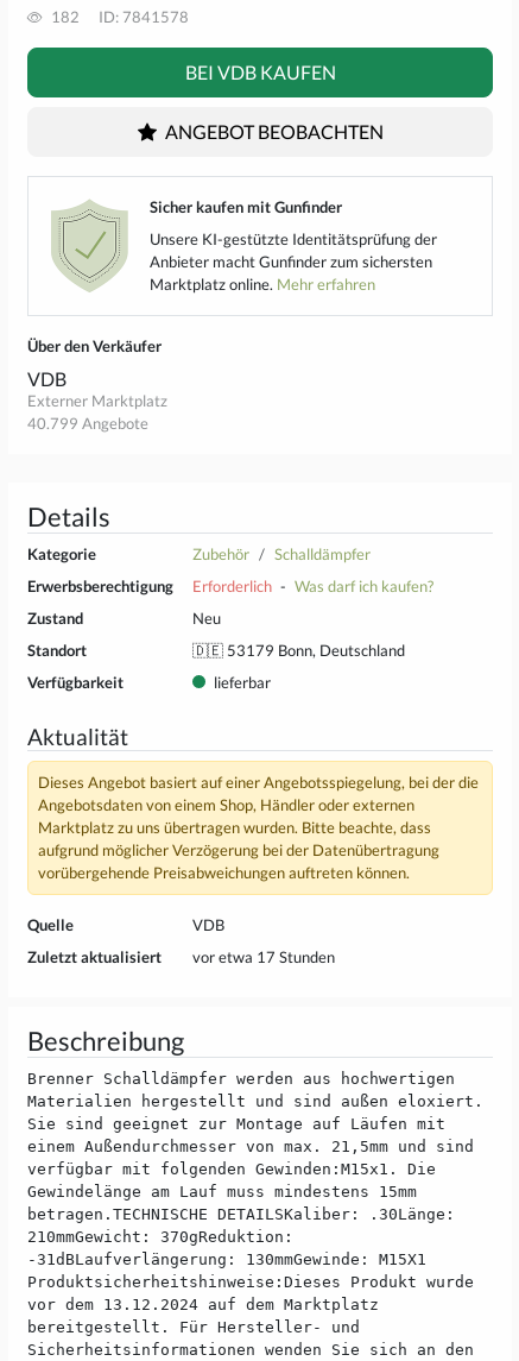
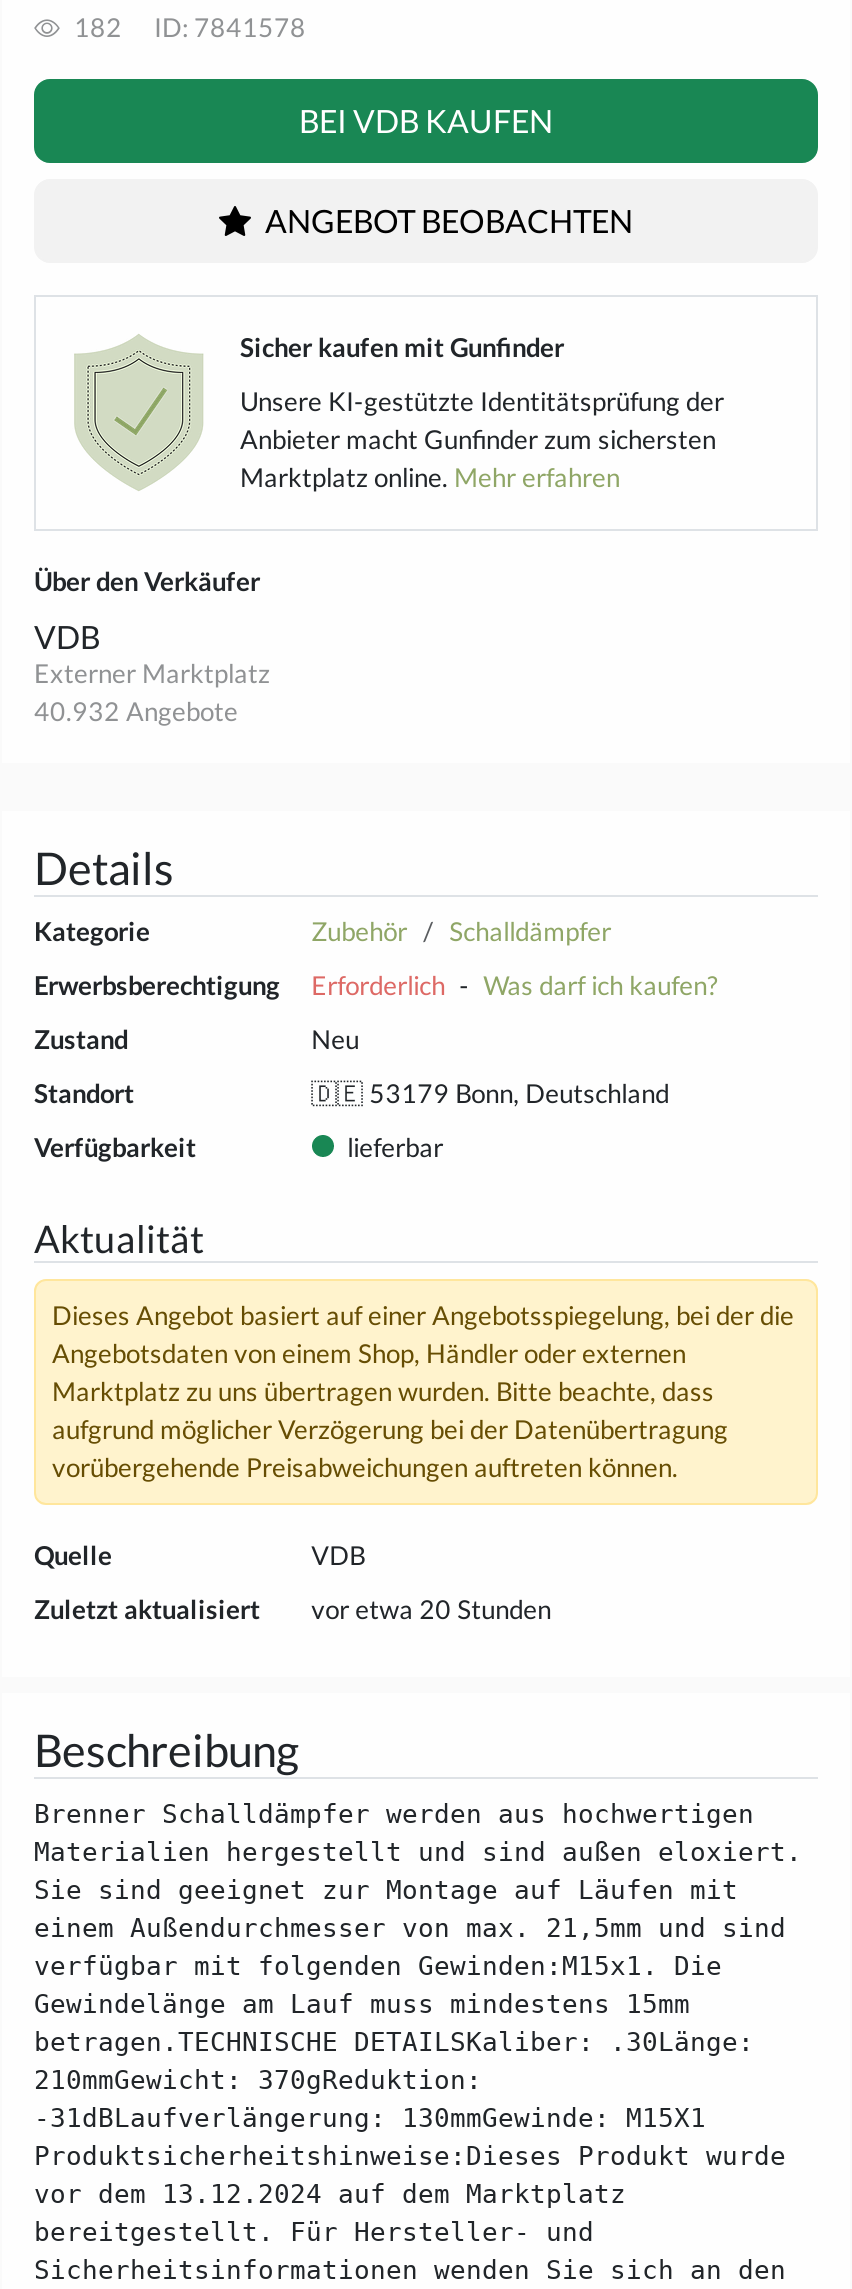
- 40.799 Angebote
+ 40.932 Angebote

- vor etwa 17 Stunden
+ vor etwa 20 Stunden
